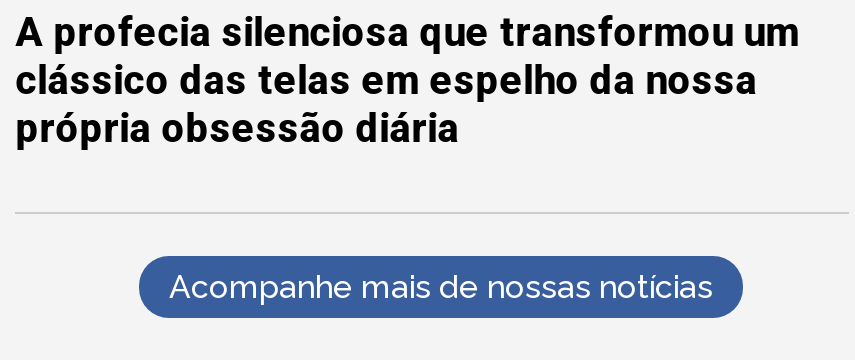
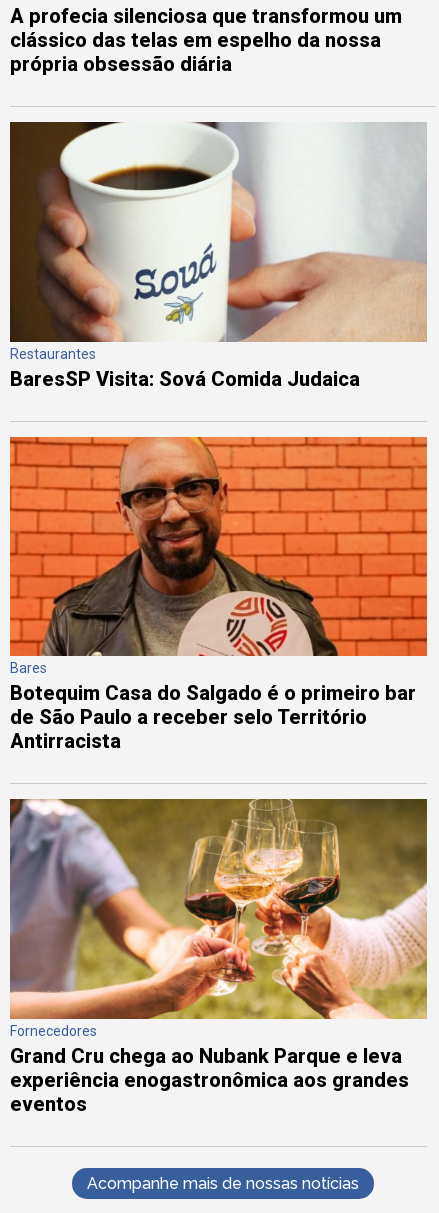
+ [image]
+ Restaurantes
+ BaresSP Visita: Sová Comida Judaica

+ [image]
+ Bares
+ Botequim Casa do Salgado é o primeiro bar
+ de São Paulo a receber selo Território
+ Antirracista

+ [image]
+ Fornecedores
+ Grand Cru chega ao Nubank Parque e leva
+ experiência enogastronômica aos grandes
+ eventos
